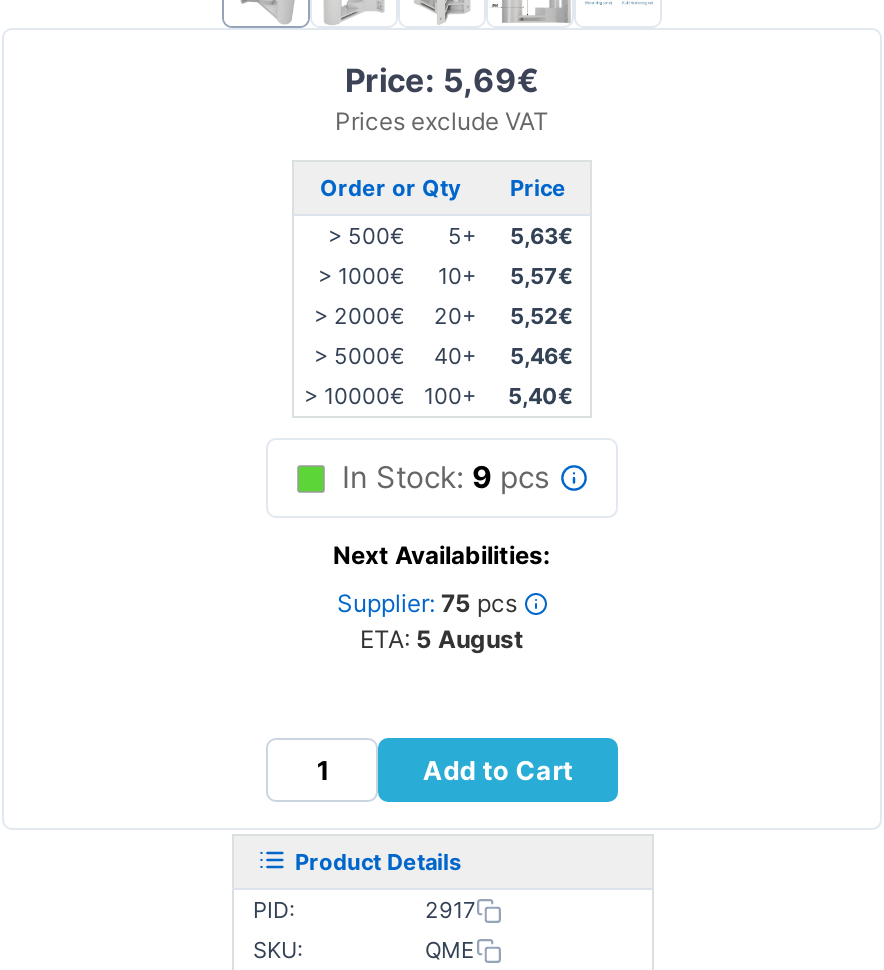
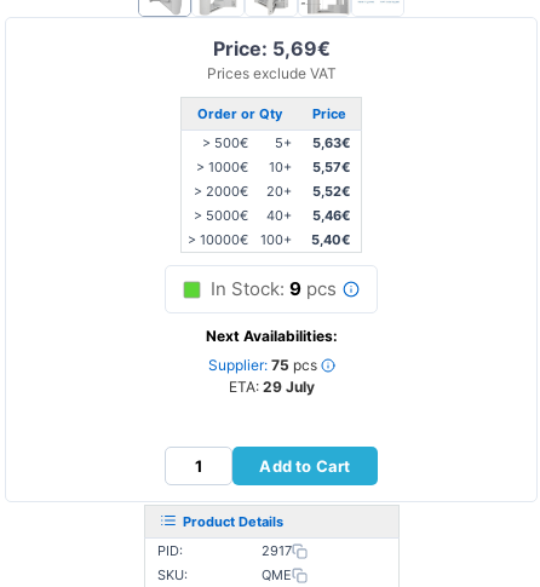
- ETA: 5 August
+ ETA: 29 July
